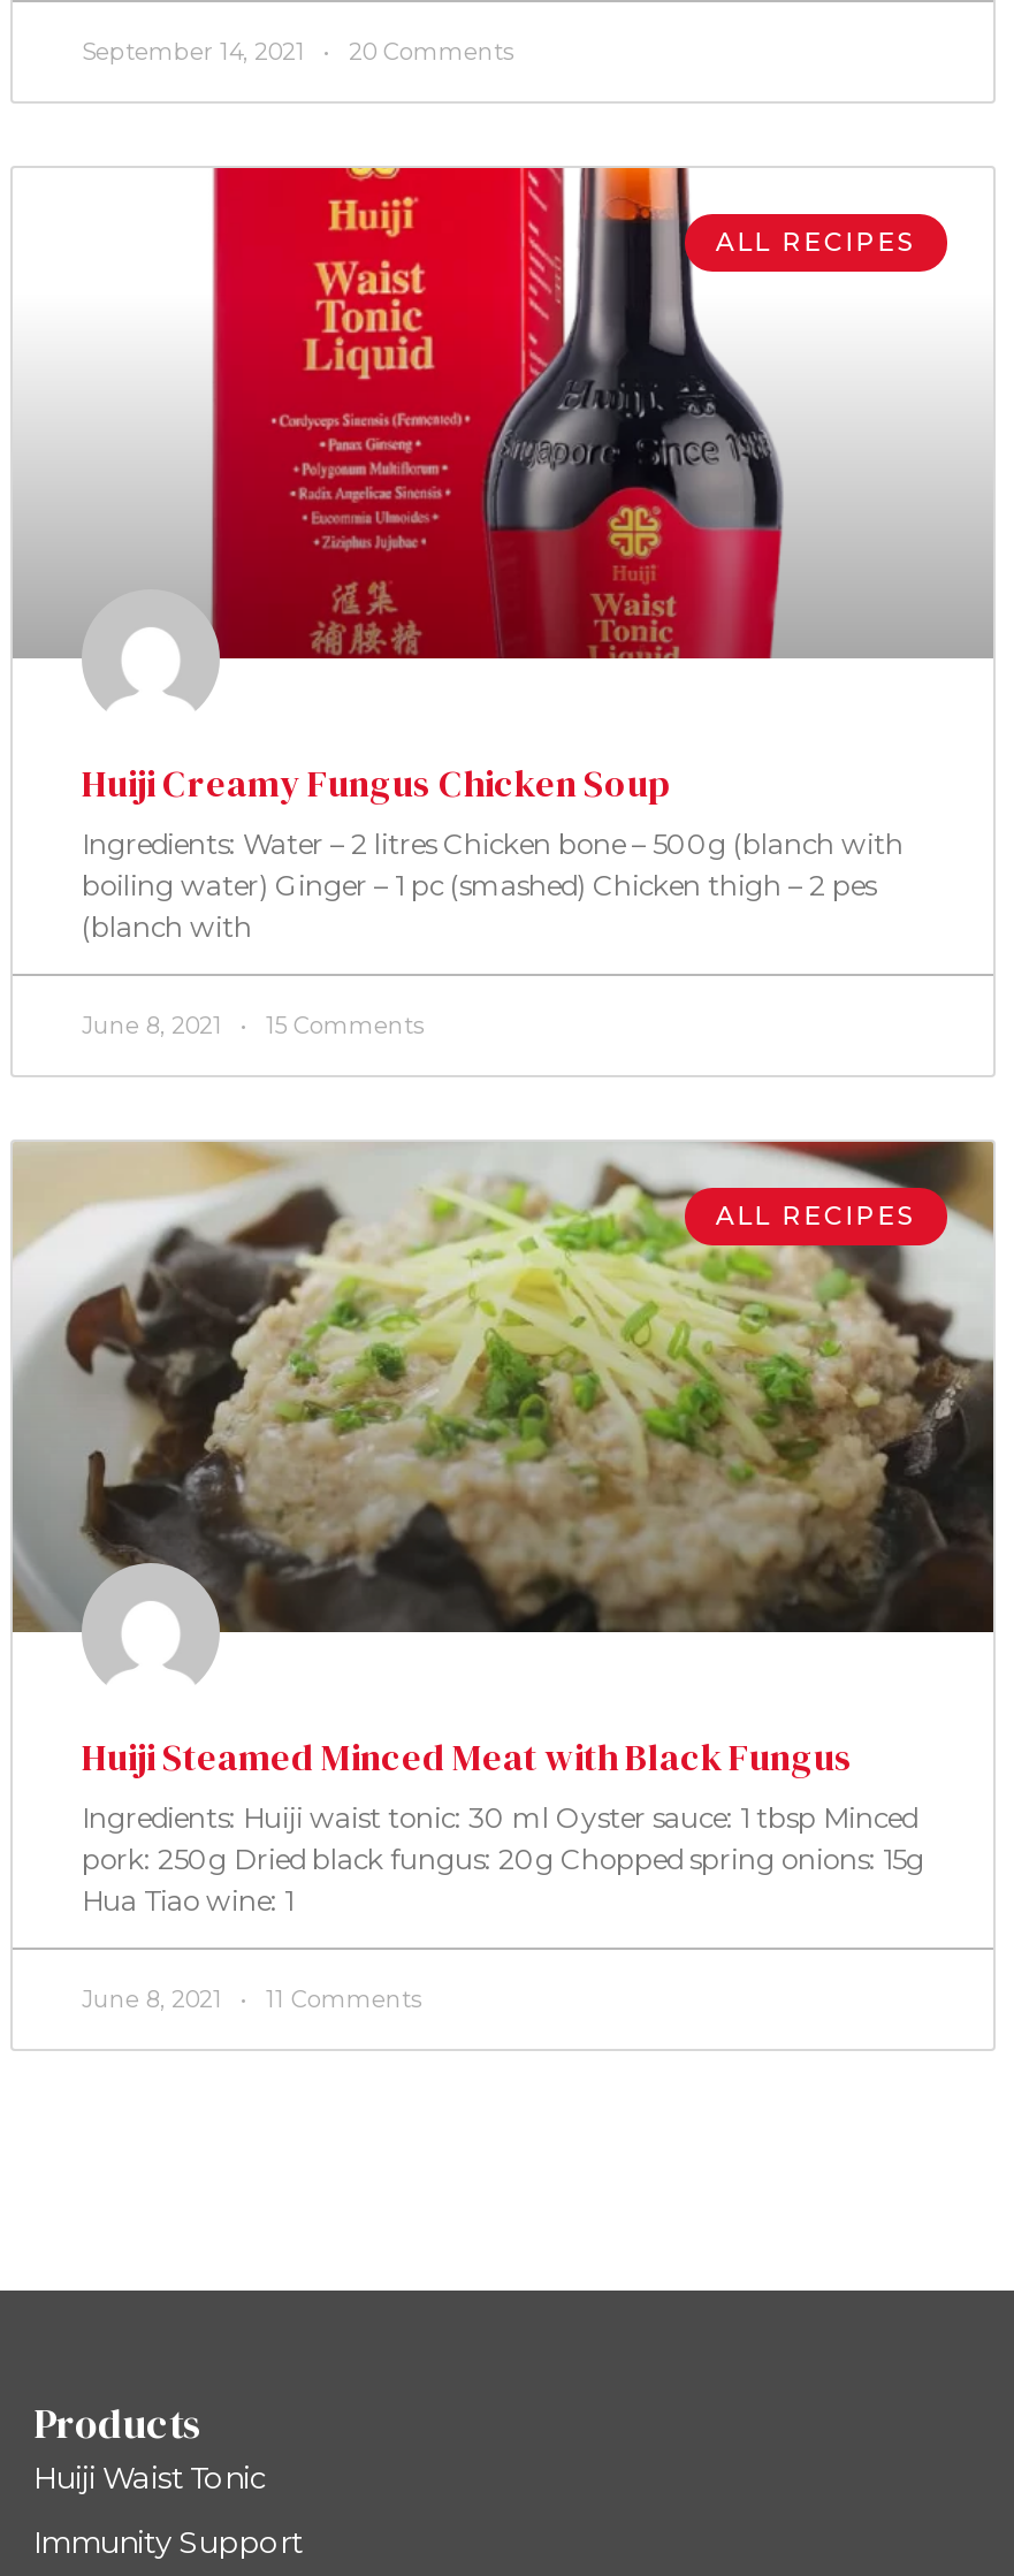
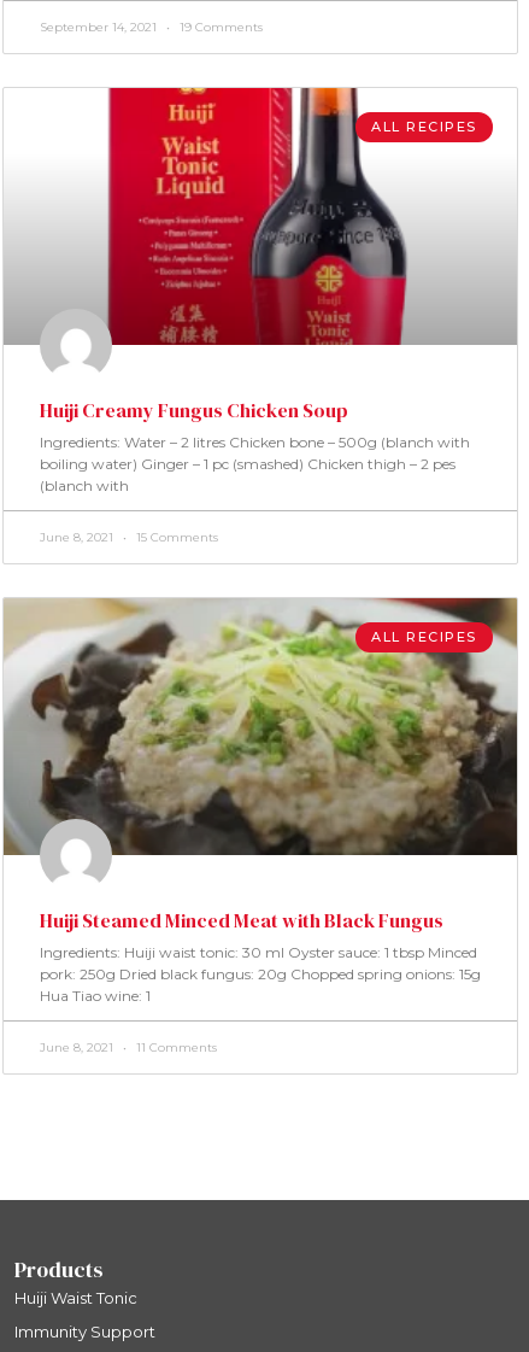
- September 14, 2021 20 Comments
+ September 14, 2021 19 Comments
